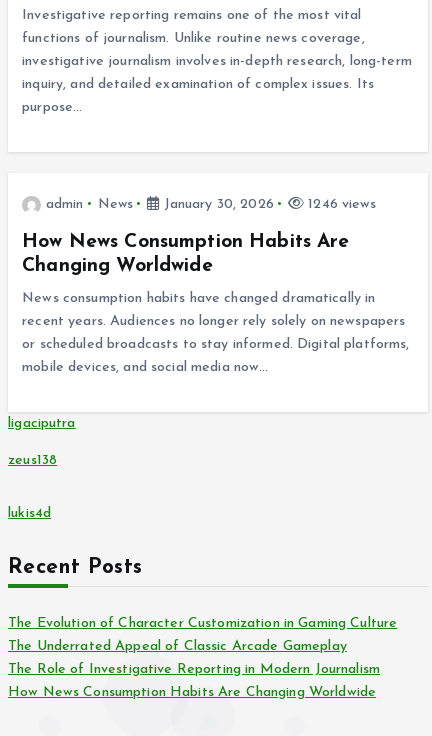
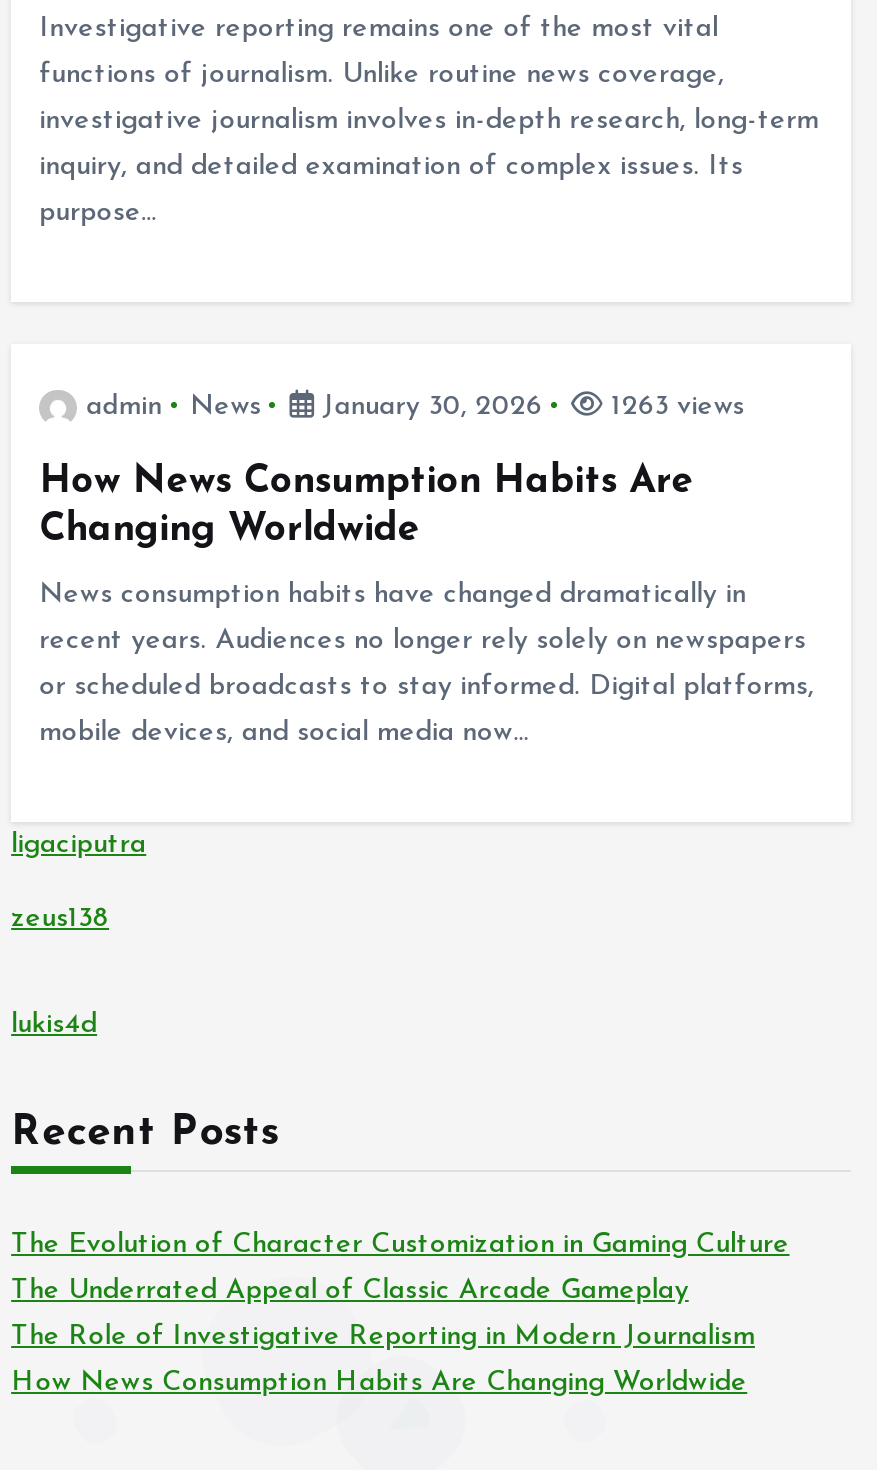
- 1246 views
+ 1263 views
